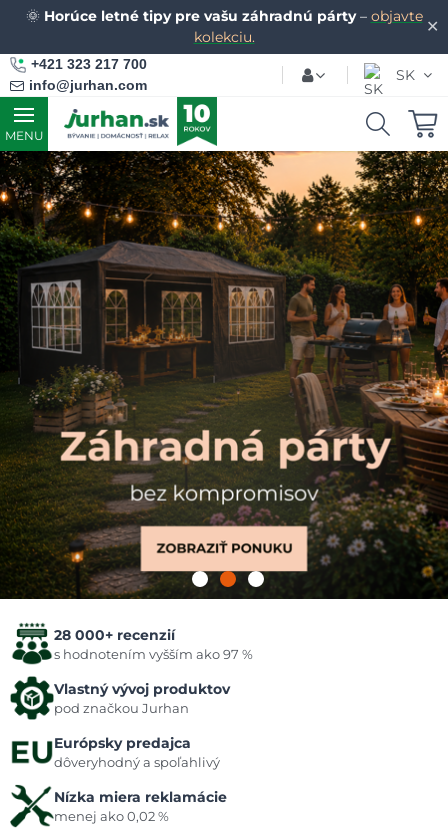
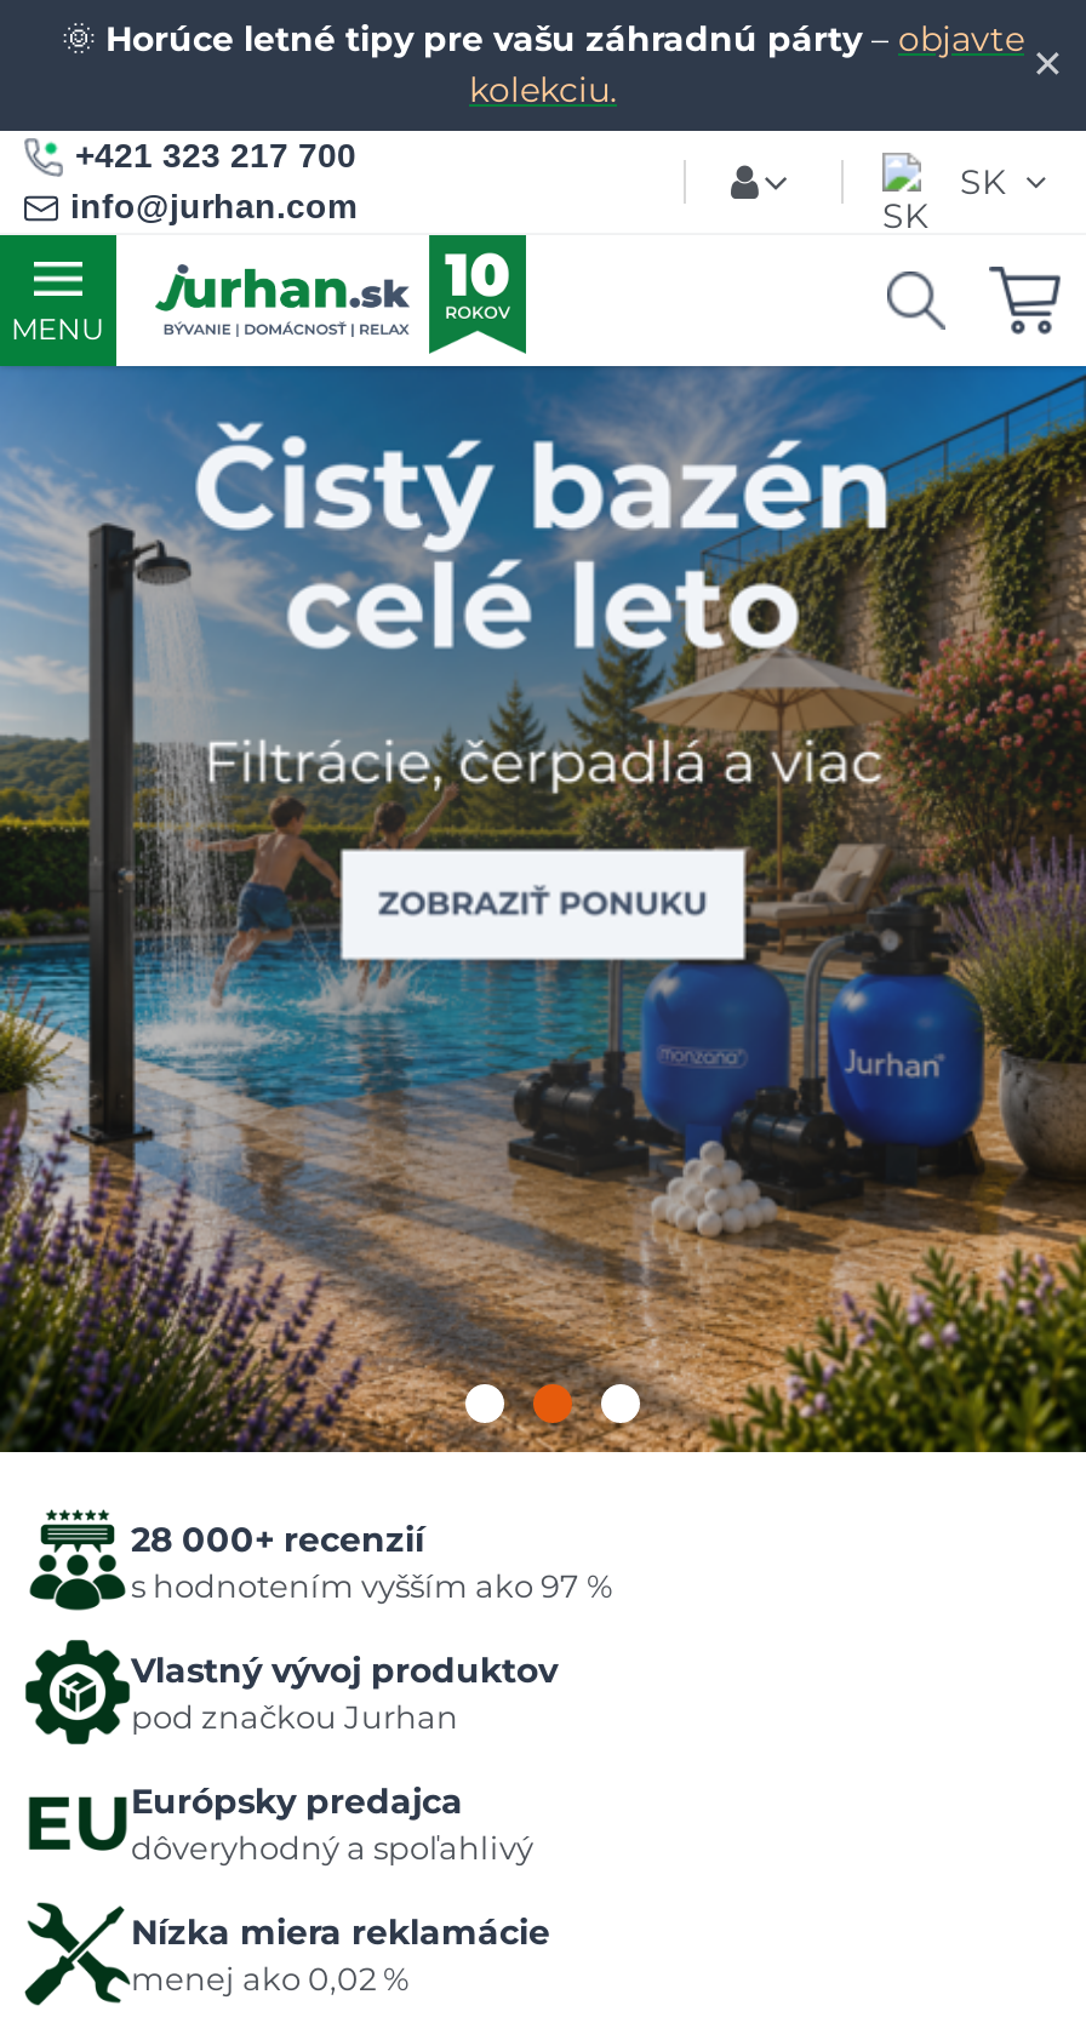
- [image]
+ [image]
